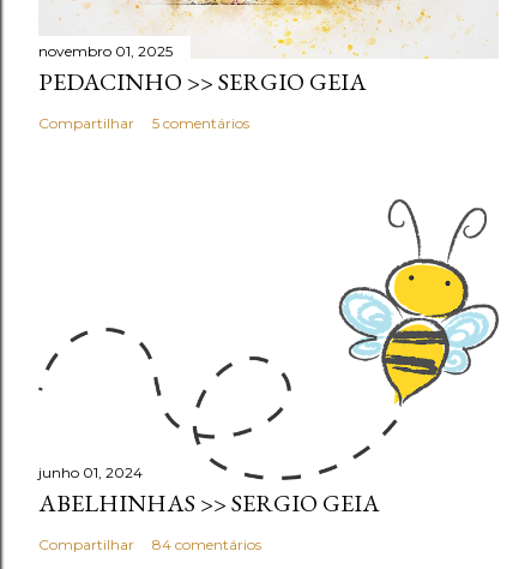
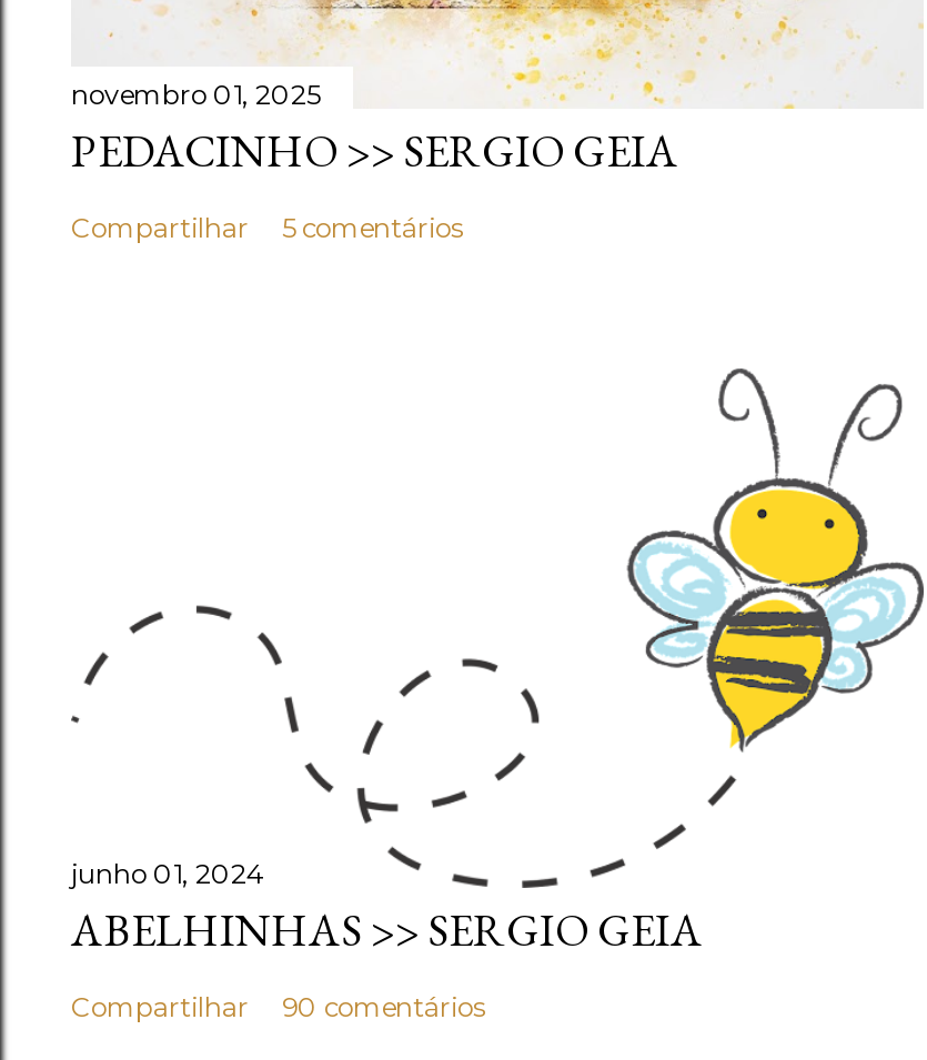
- Compartilhar 84 comentários
+ Compartilhar 90 comentários
